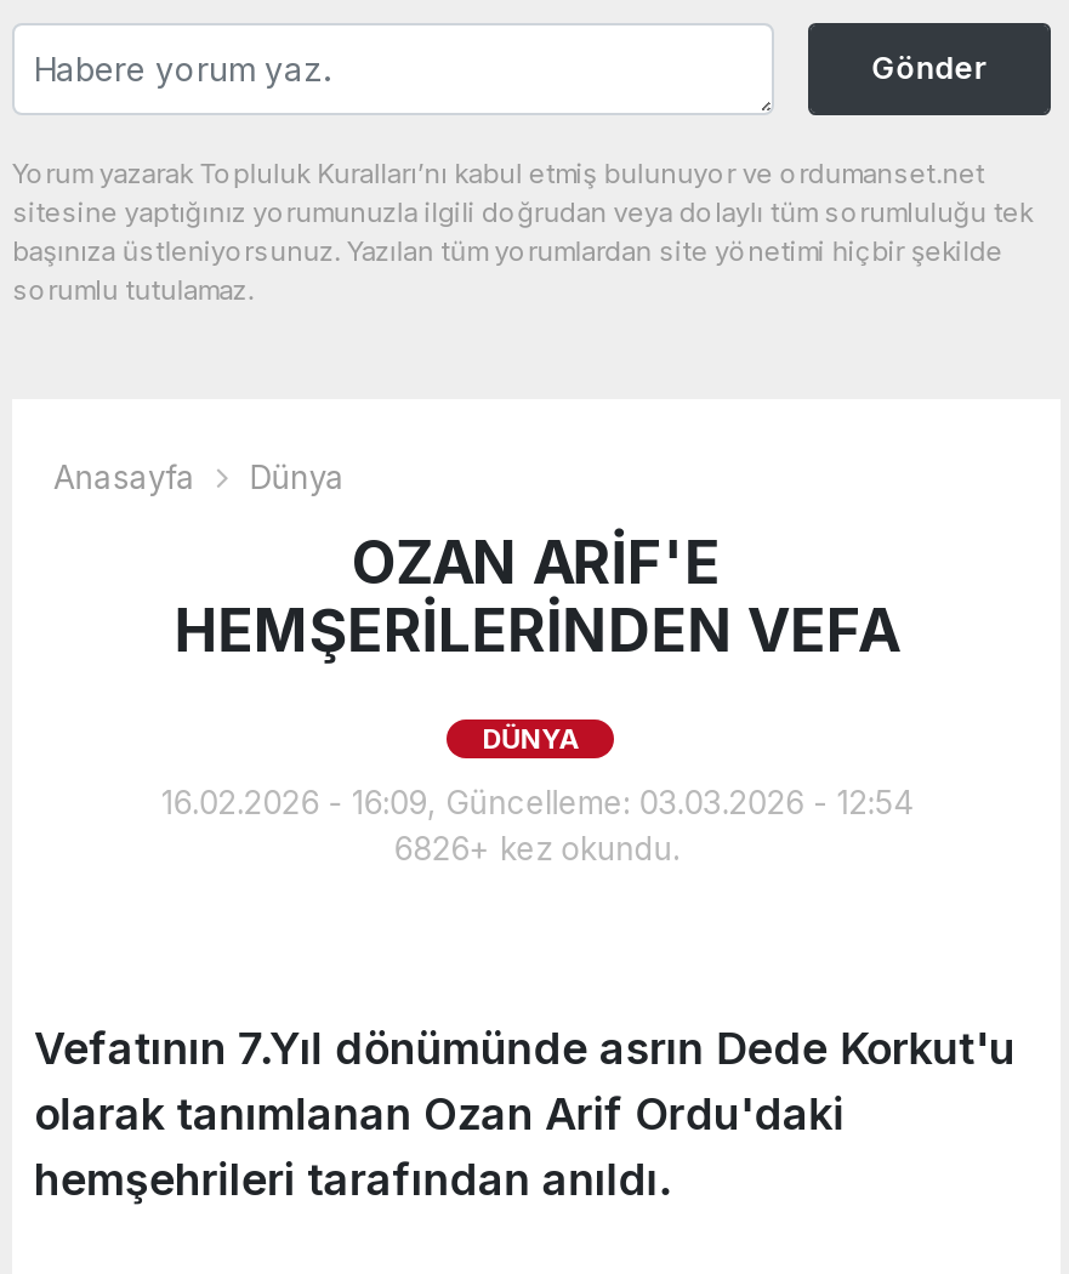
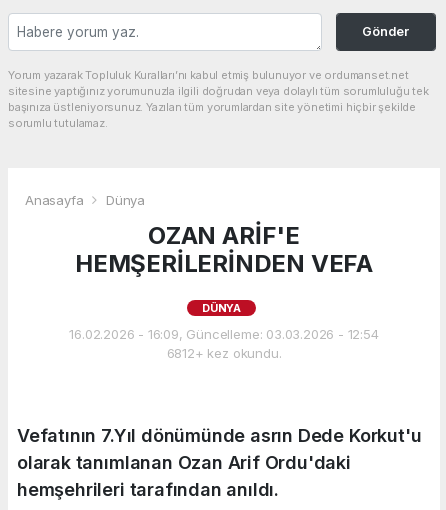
- 6826+ kez okundu.
+ 6812+ kez okundu.
